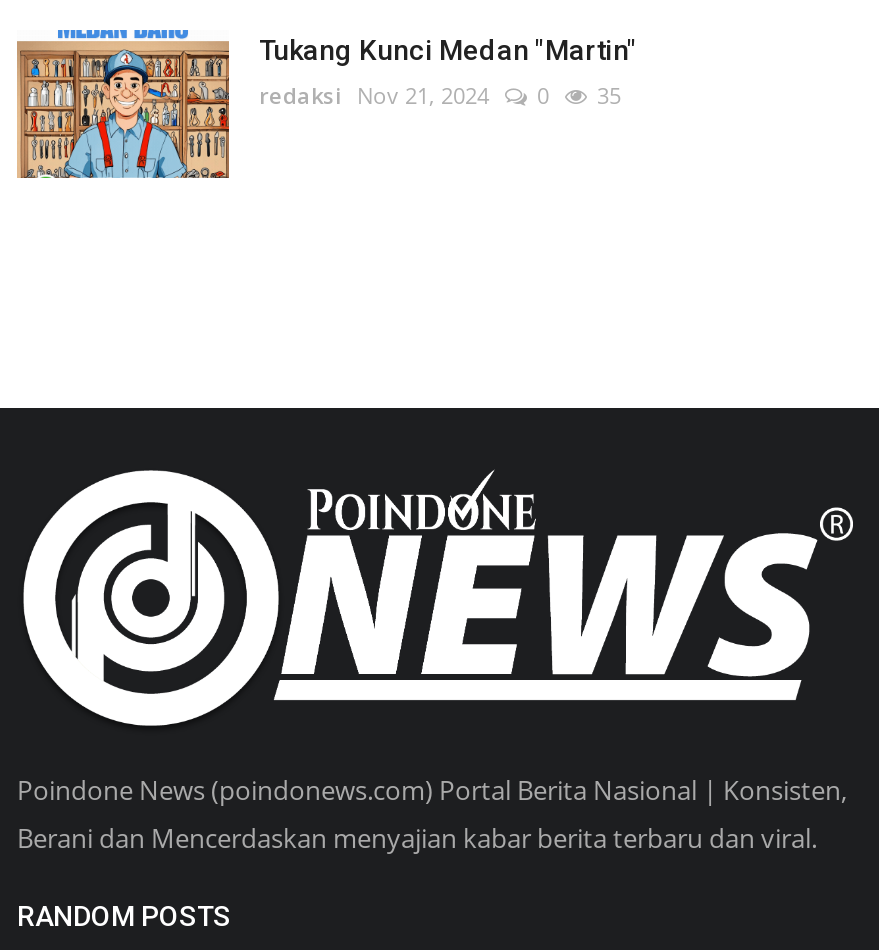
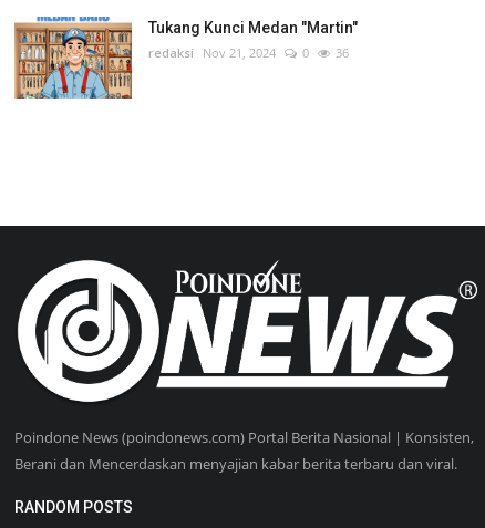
- redaksi Nov 21, 2024 0 35
+ redaksi Nov 21, 2024 0 36
